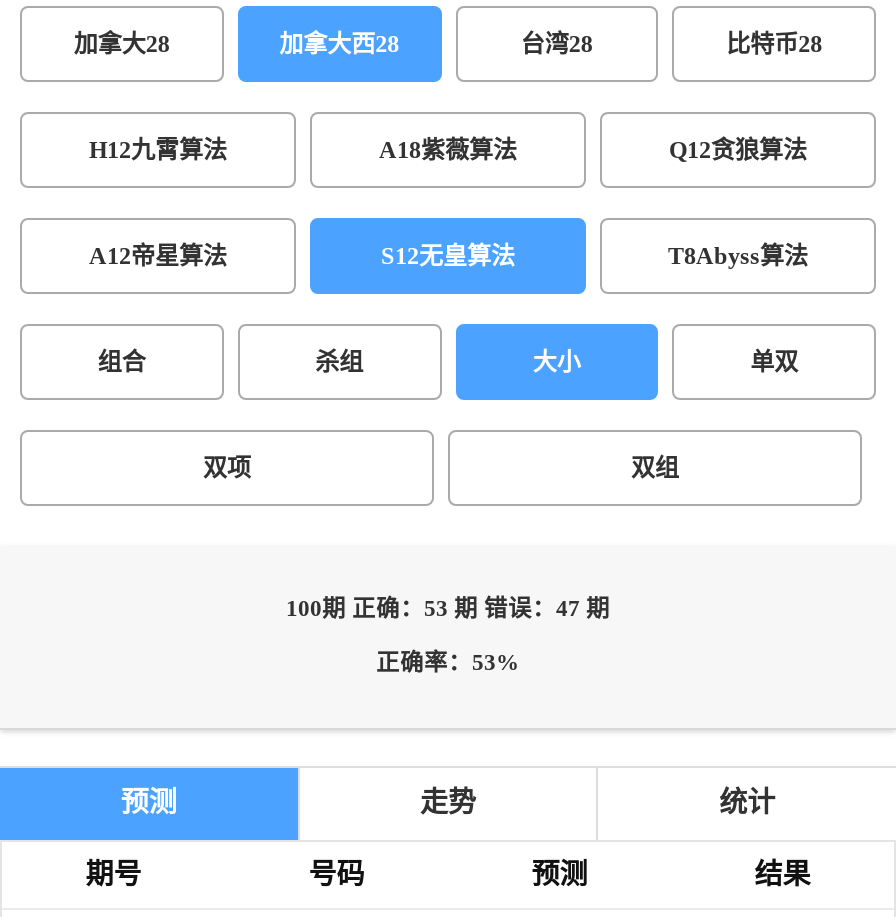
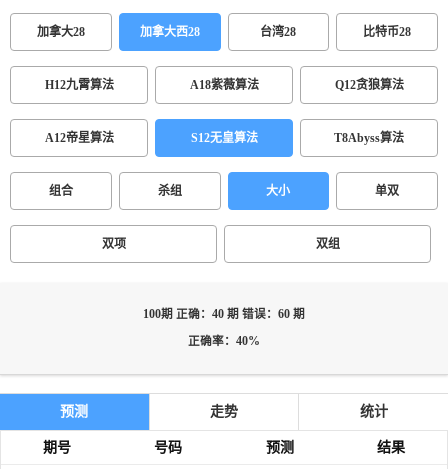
- 100期 正确：53 期 错误：47 期
+ 100期 正确：40 期 错误：60 期

- 正确率：53%
+ 正确率：40%
